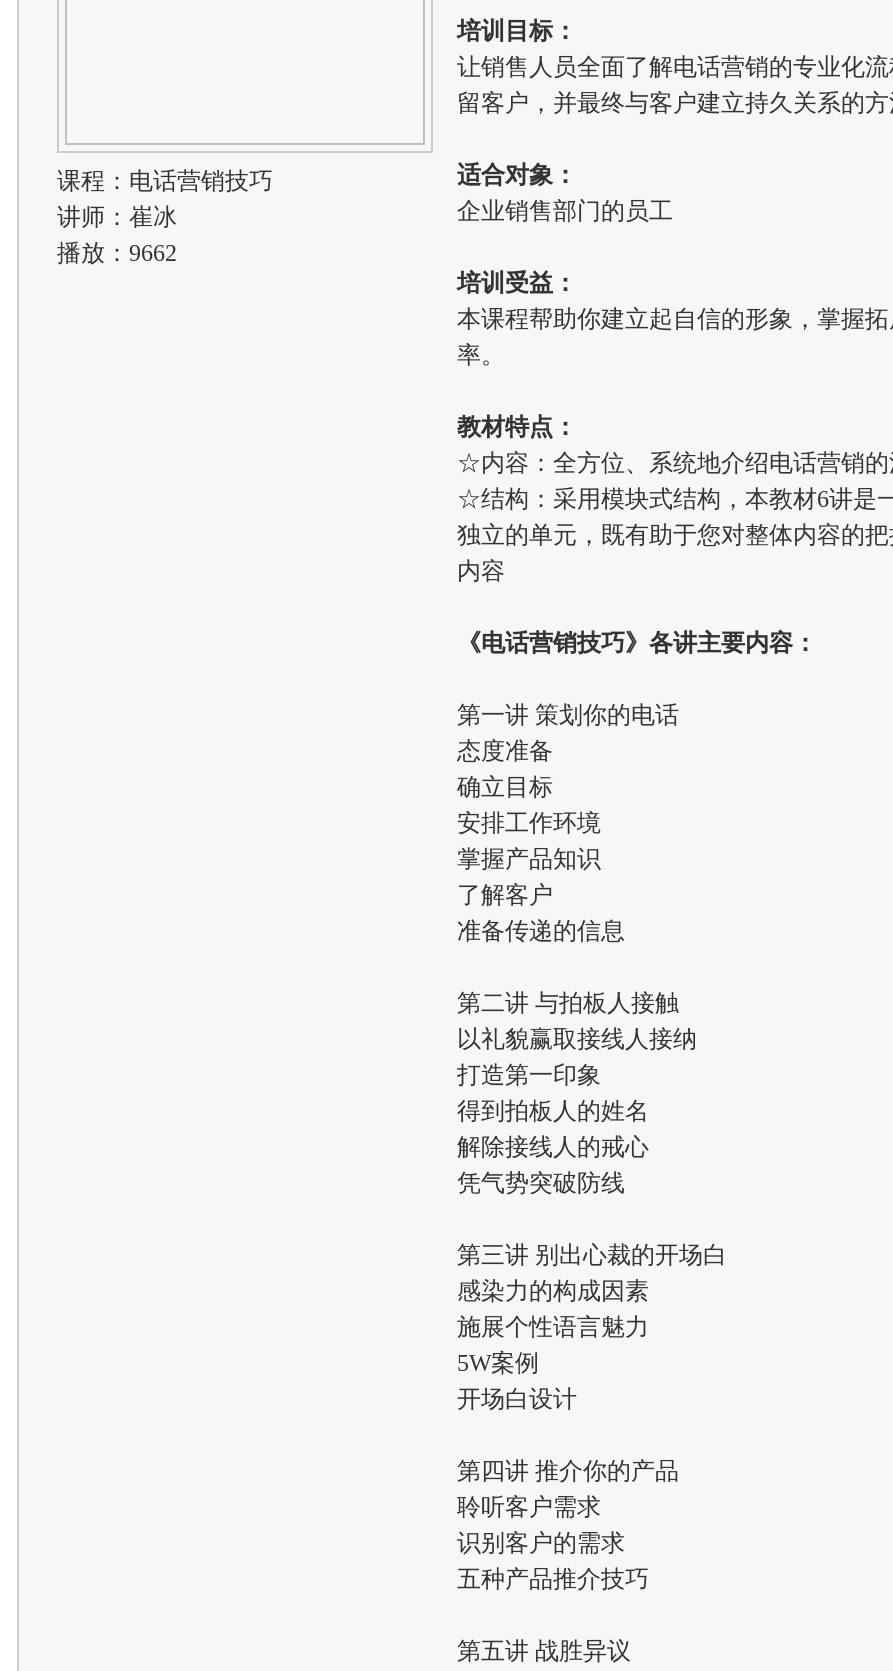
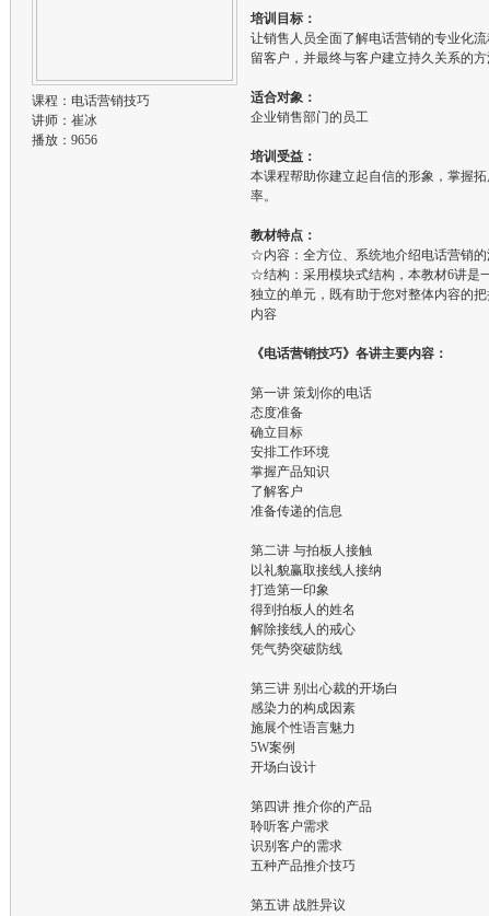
- 播放：9662
+ 播放：9656
